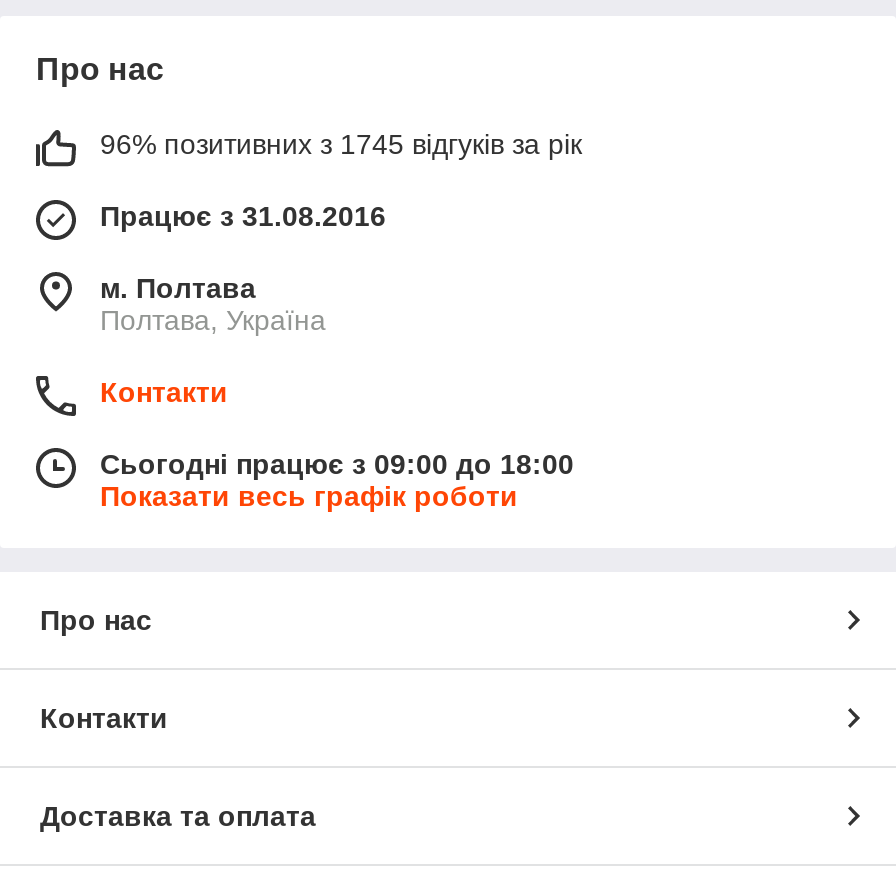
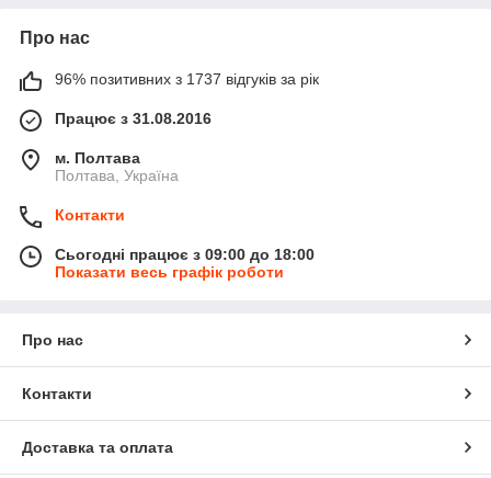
- 96% позитивних з 1745 відгуків за рік
+ 96% позитивних з 1737 відгуків за рік
